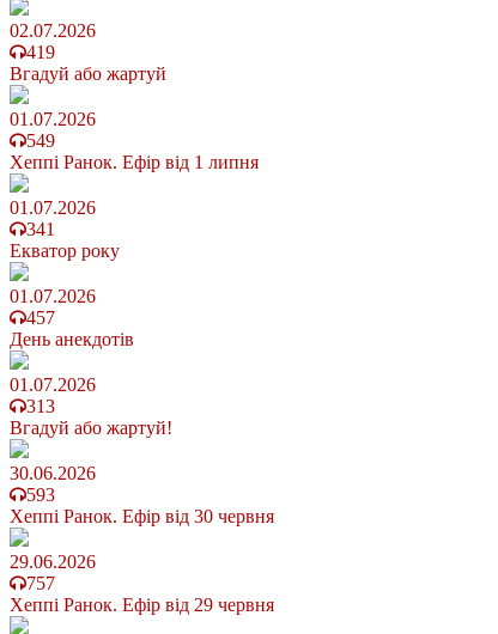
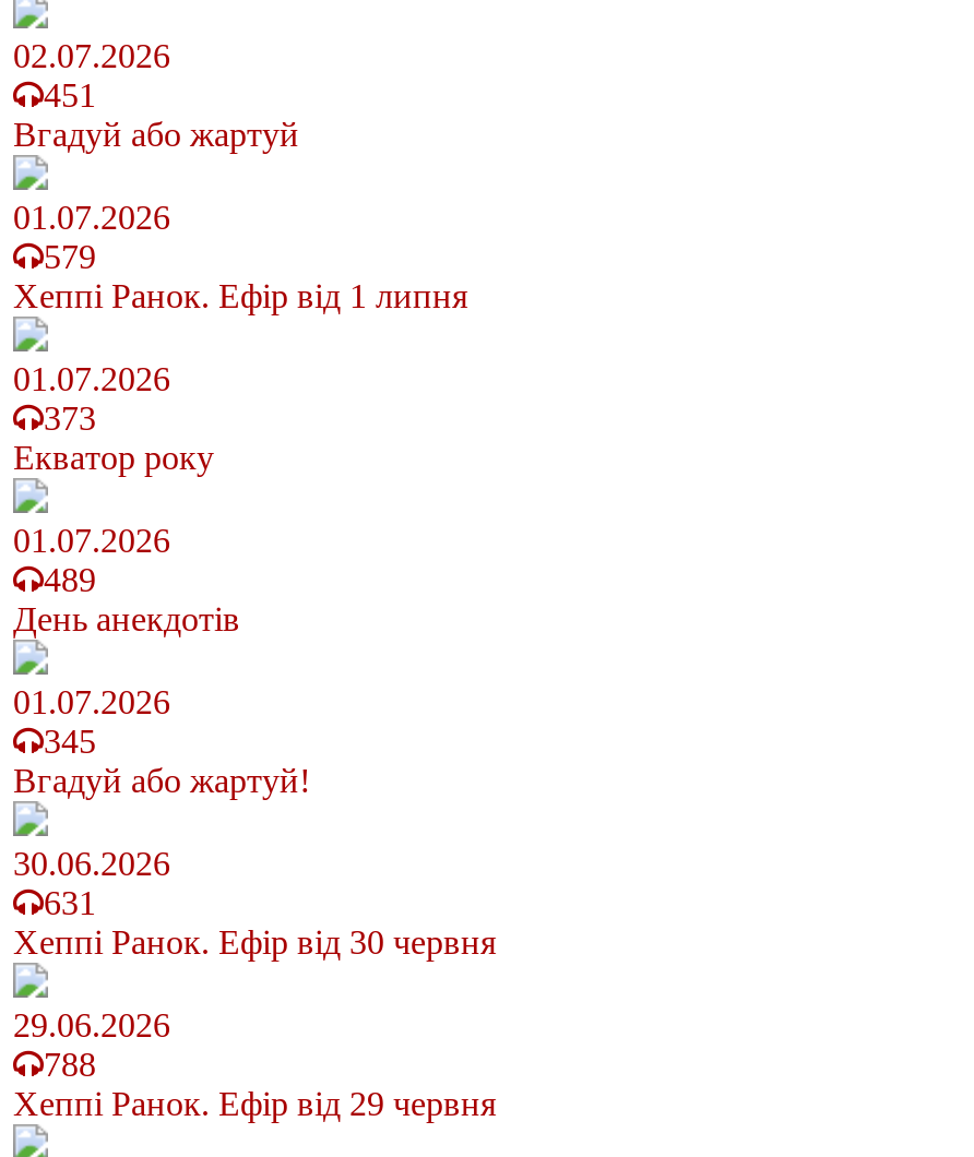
- 419
+ 451

- 549
+ 579

- 341
+ 373

- 457
+ 489

- 313
+ 345

- 593
+ 631

- 757
+ 788
